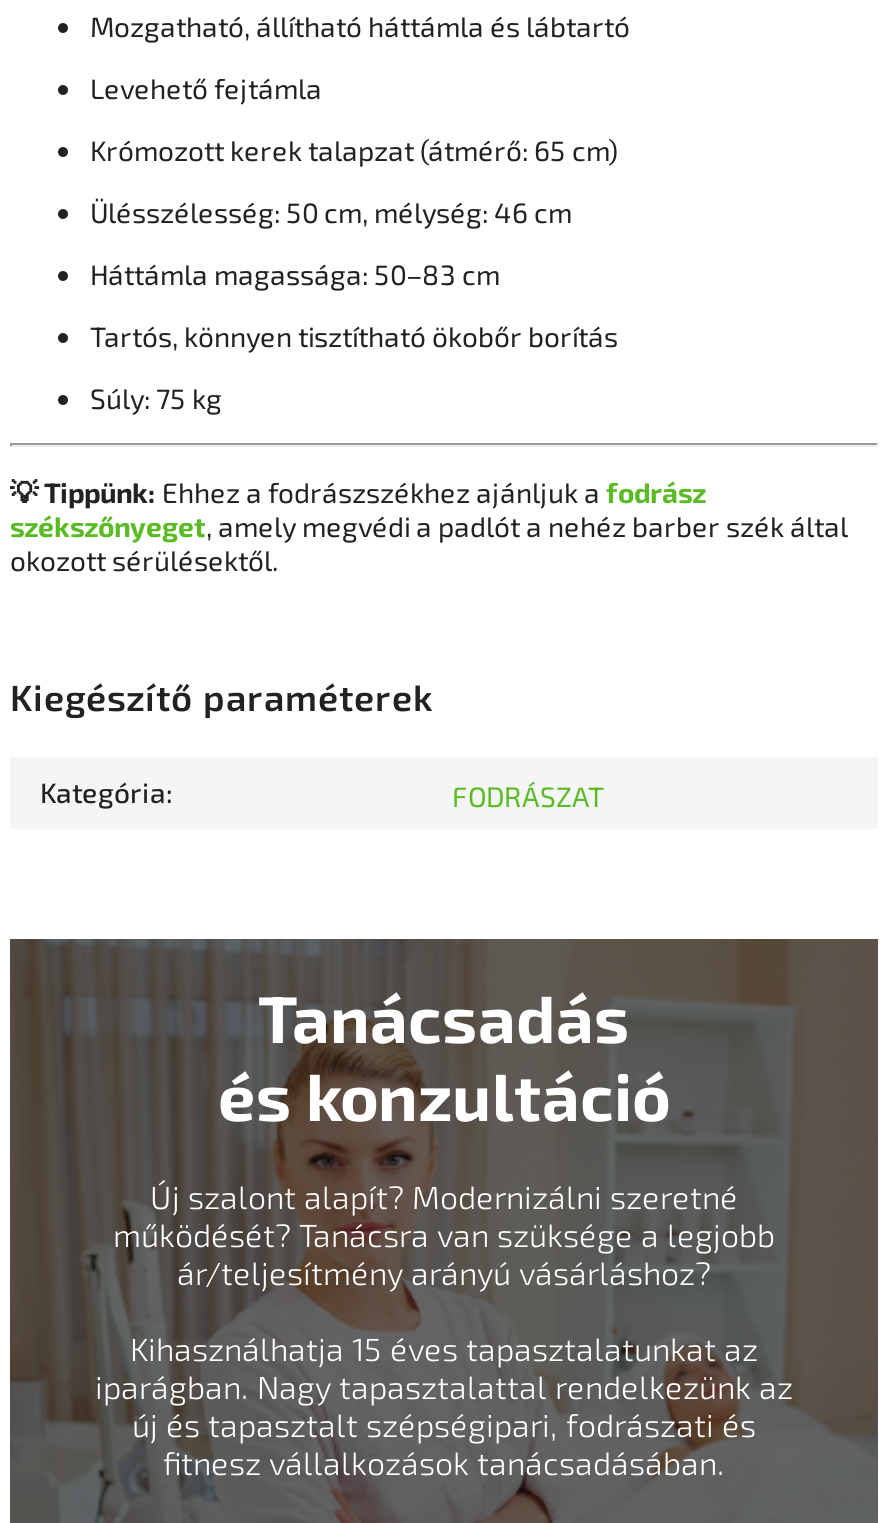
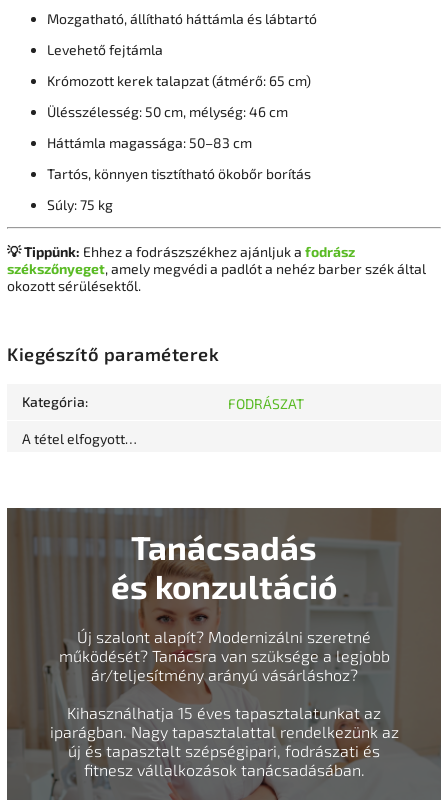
+ A tétel elfogyott…
